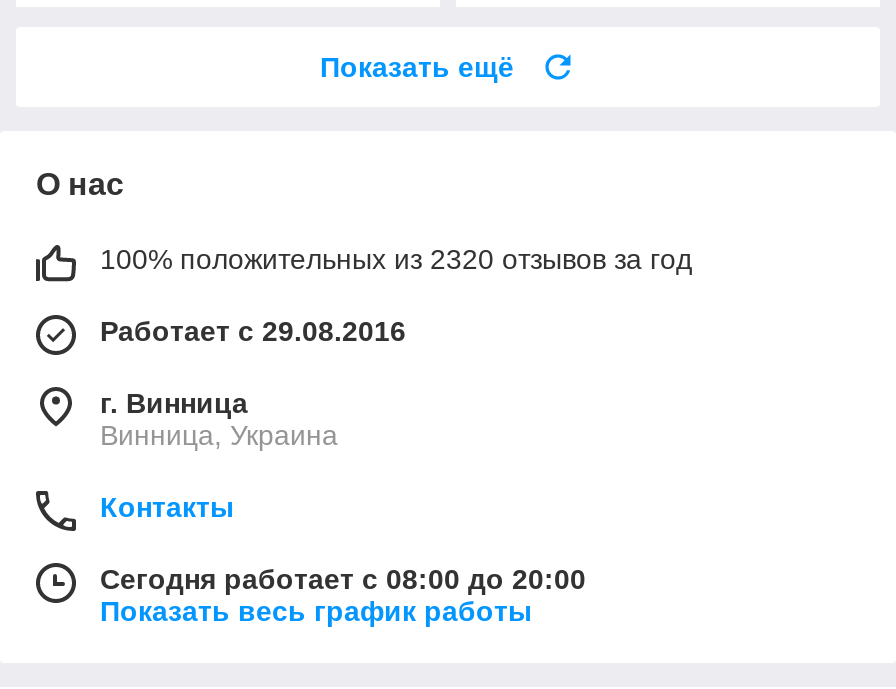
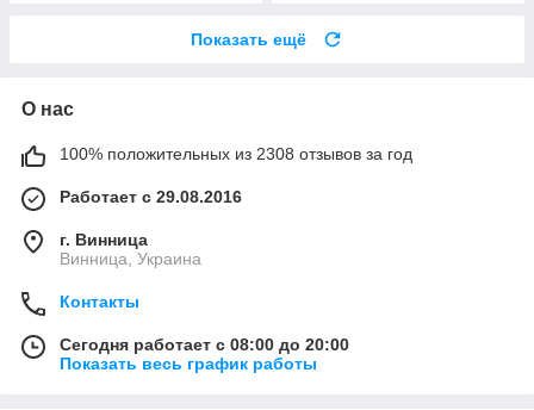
- 100% положительных из 2320 отзывов за год
+ 100% положительных из 2308 отзывов за год
